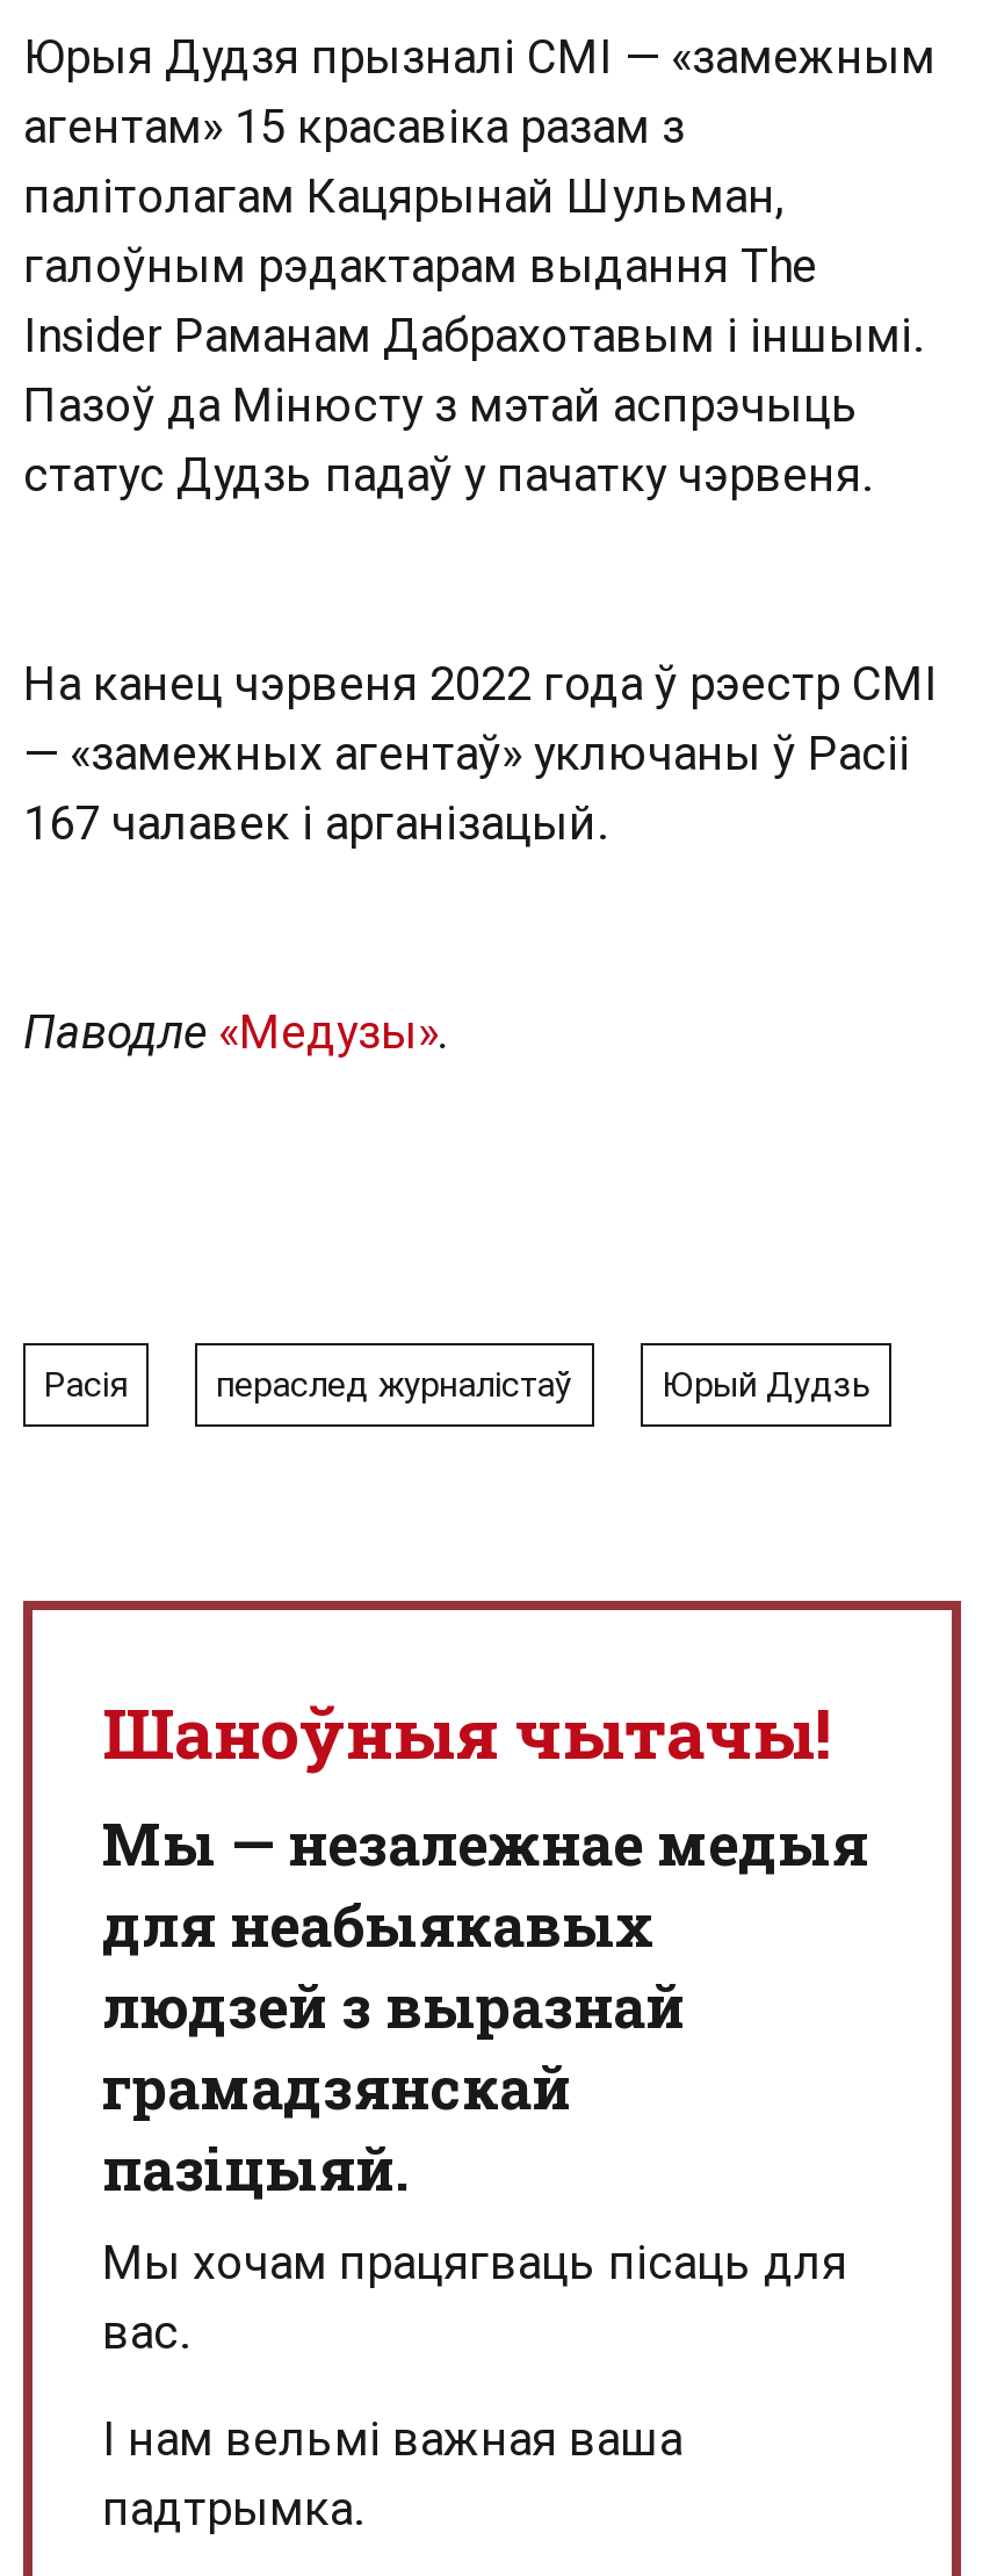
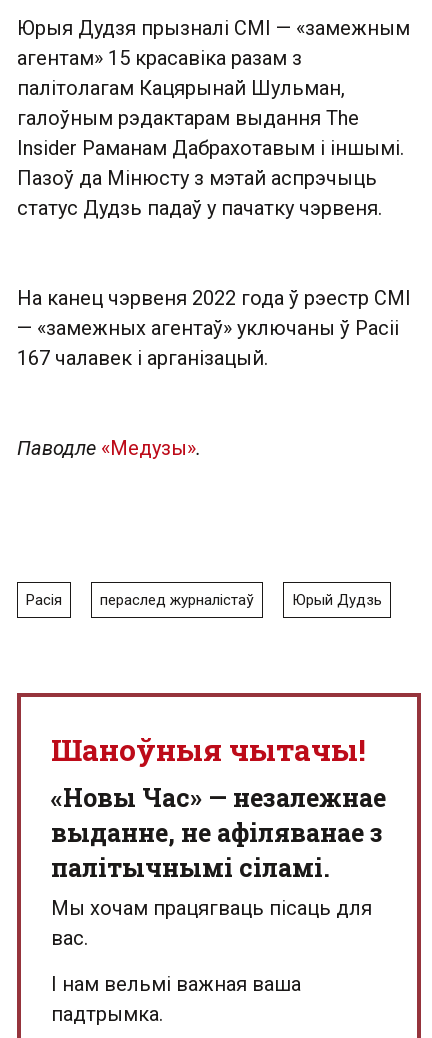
- Мы — незалежнае медыя
- для неабыякавых
- людзей з выразнай
- грамадзянскай
- пазіцыяй.
+ «Новы Час» — незалежнае
+ выданне, не афіляванае з
+ палітычнымі сіламі.
